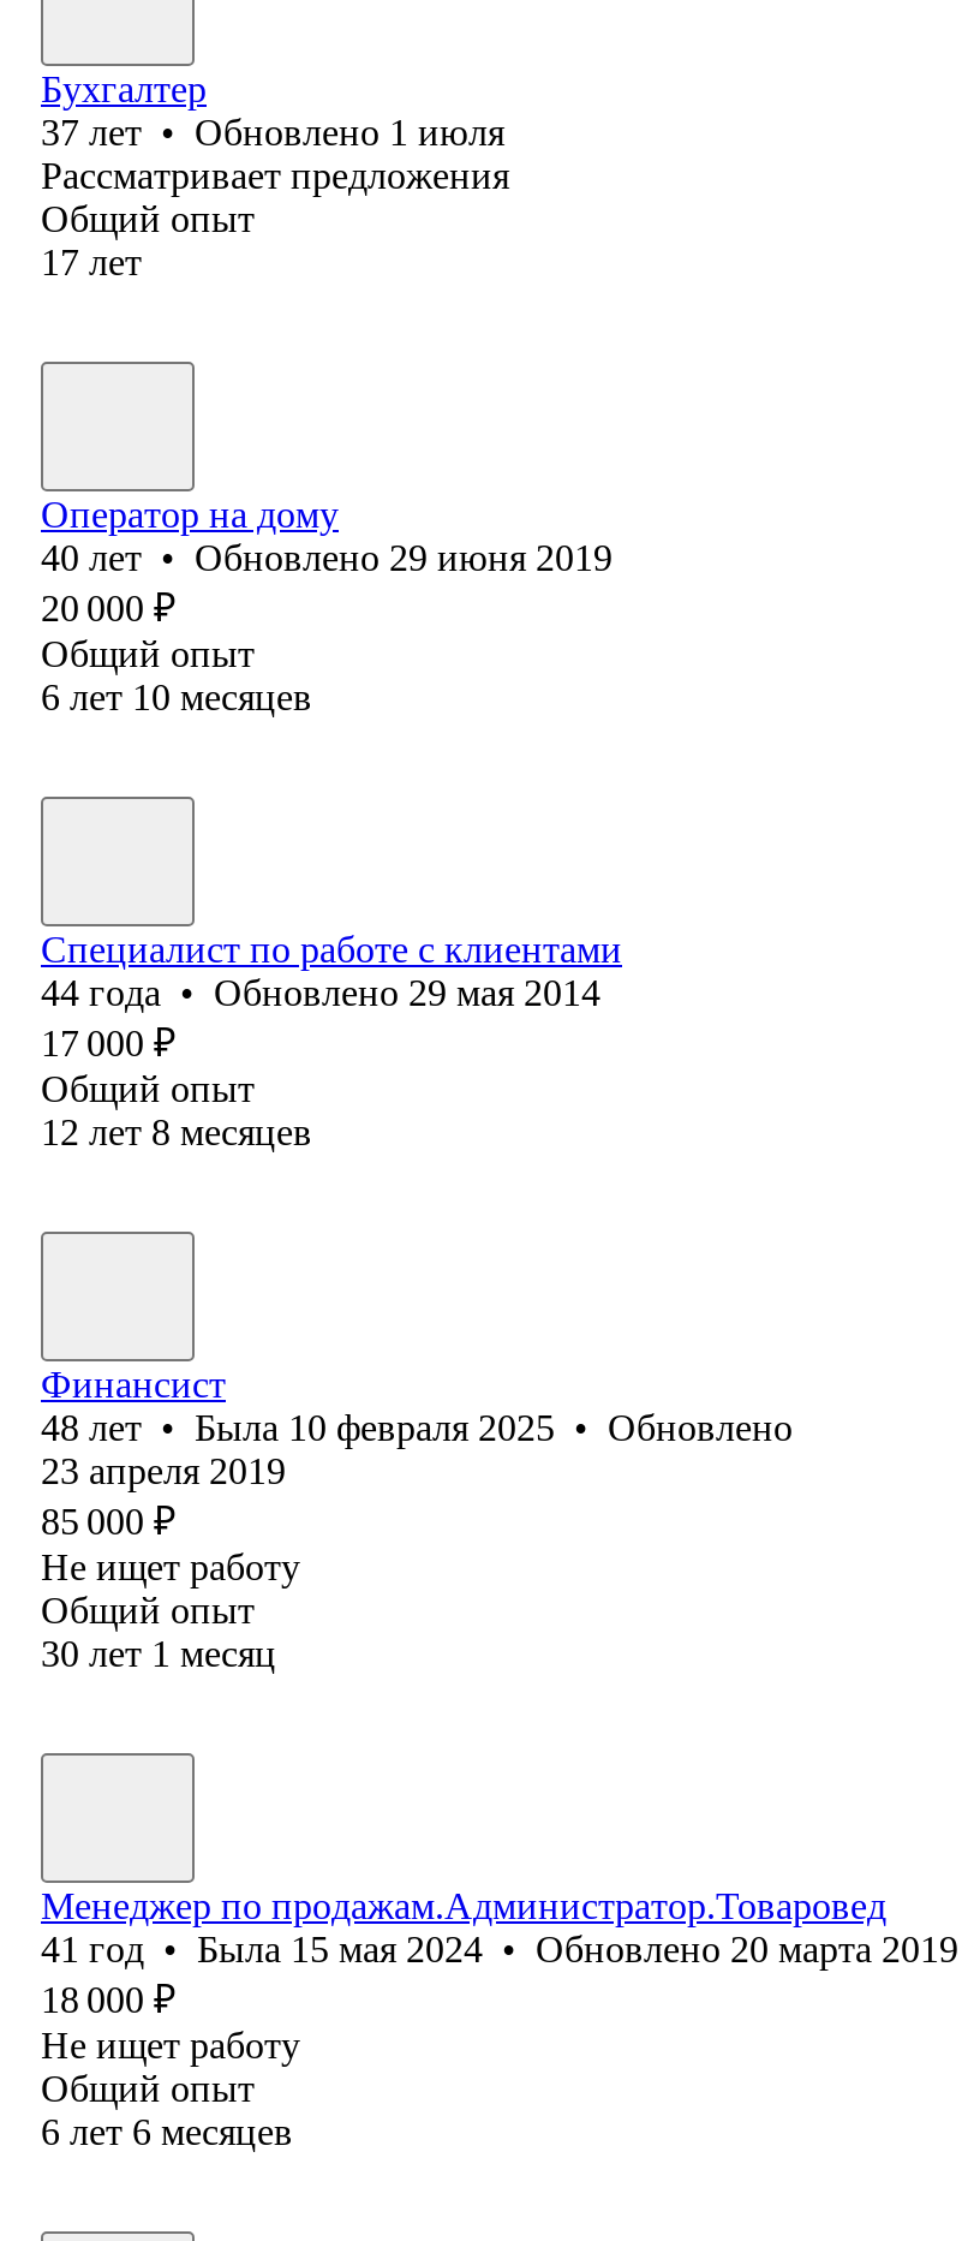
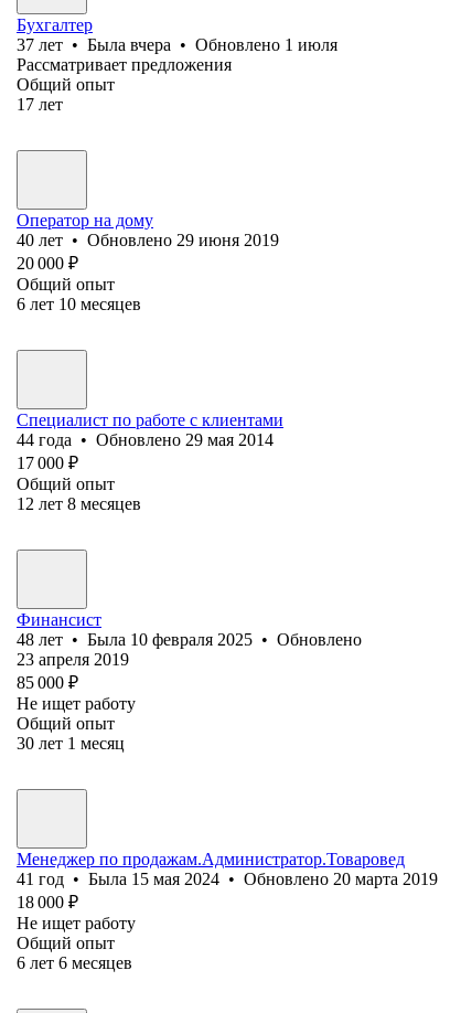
- 37 лет • Обновлено 1 июля
+ 37 лет • Была вчера • Обновлено 1 июля
